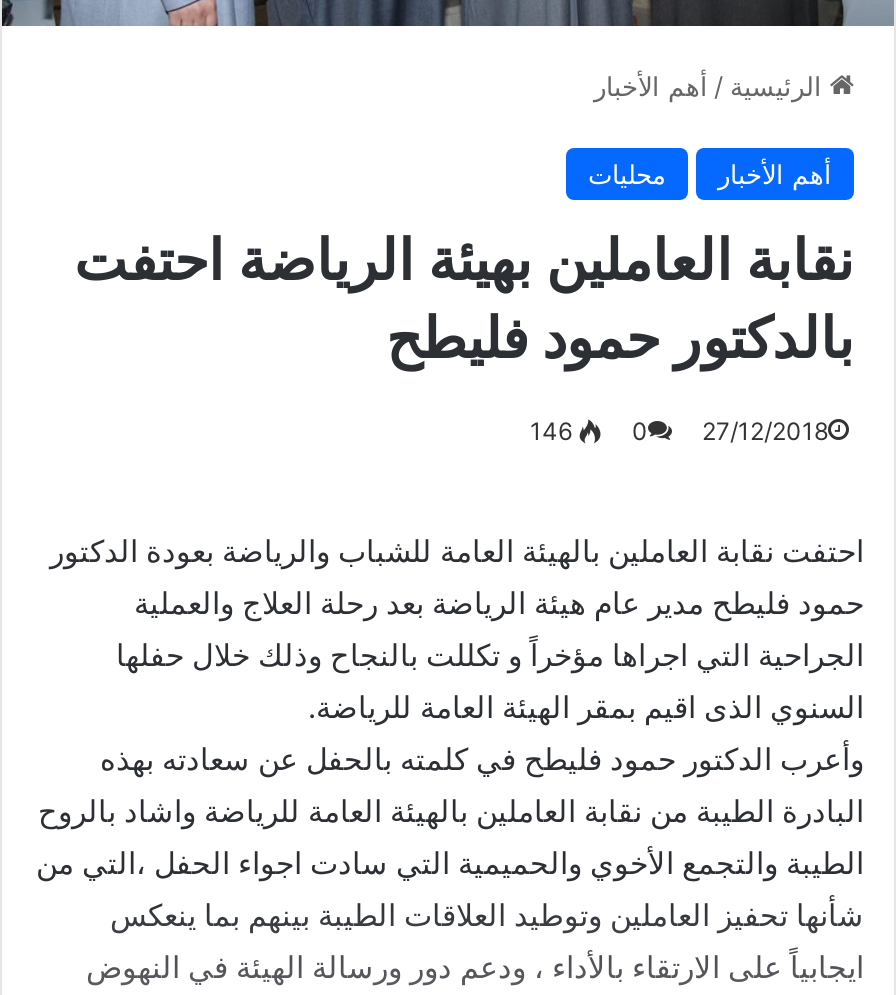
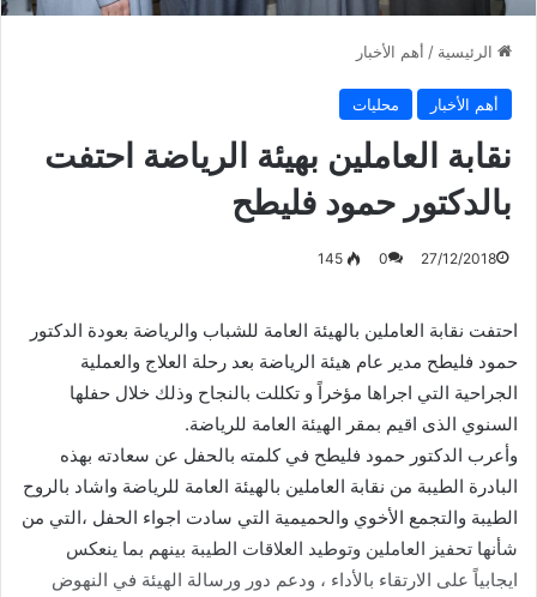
- 146
+ 145
